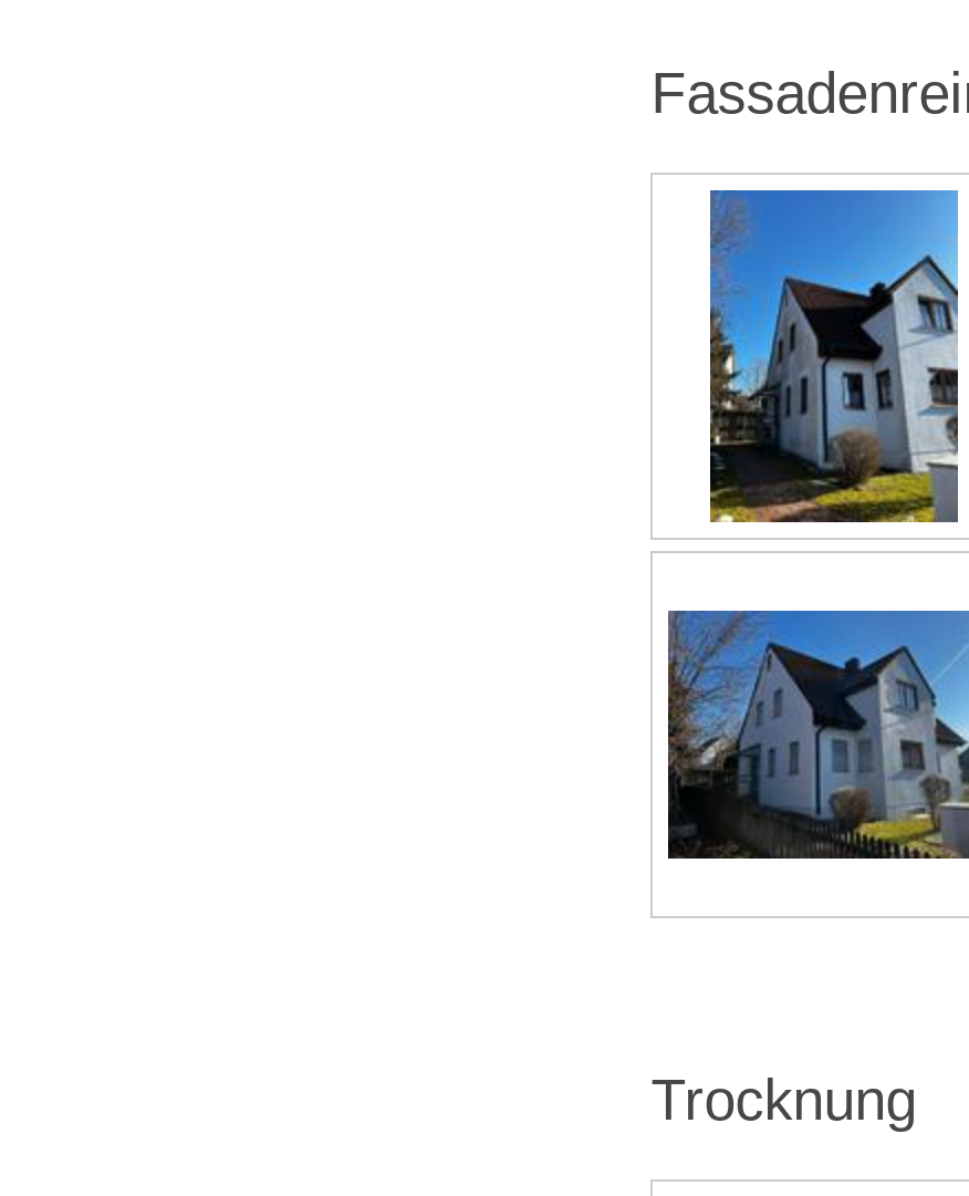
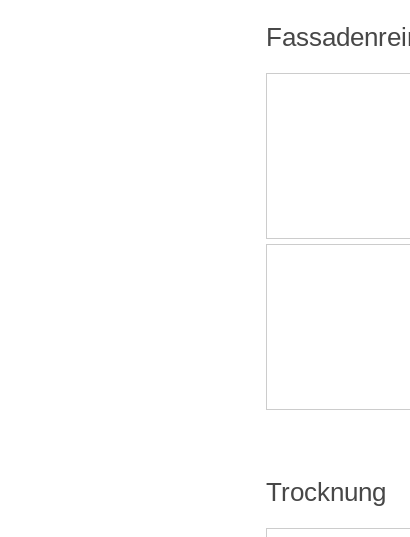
- [image]

- [image]
